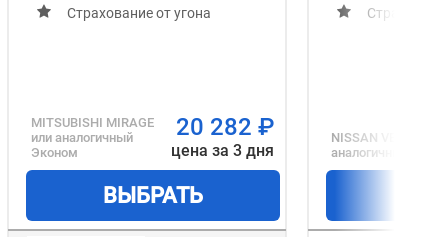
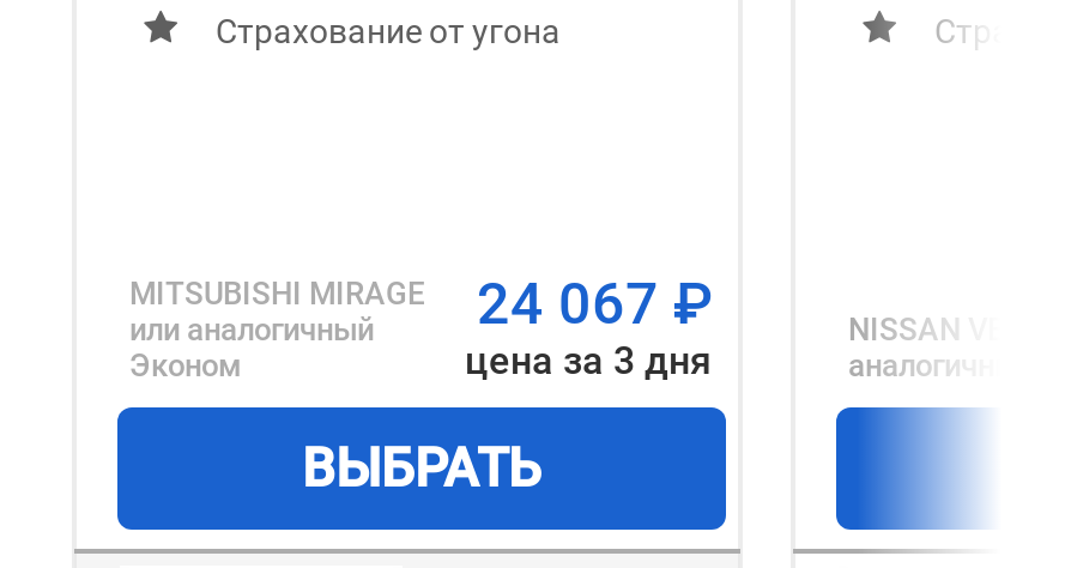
- MITSUBISHI MIRAGE 20 282 ₽
+ MITSUBISHI MIRAGE 24 067 ₽
